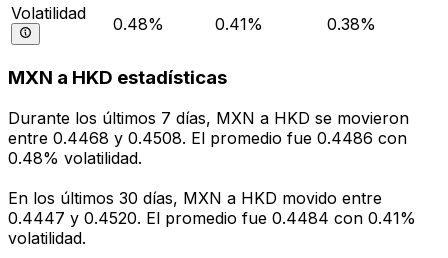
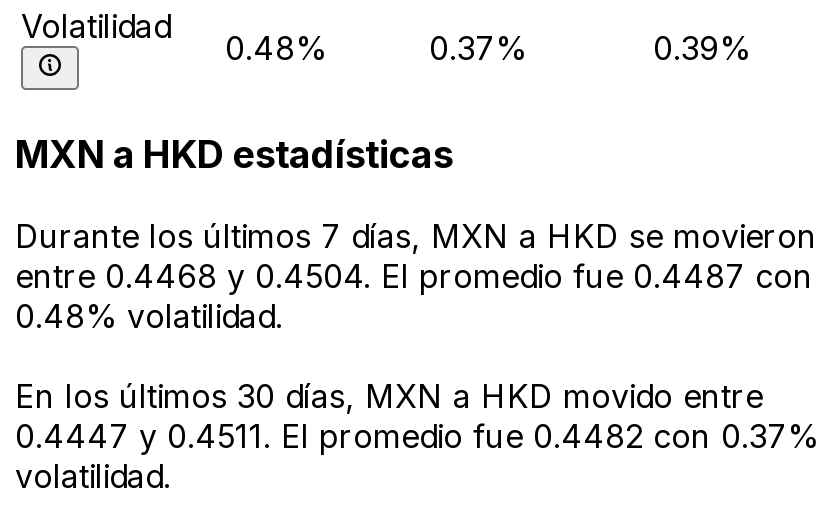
- 0.41%
+ 0.37%

- 0.38%
+ 0.39%

- entre 0.4468 y 0.4508. El promedio fue 0.4486 con
+ entre 0.4468 y 0.4504. El promedio fue 0.4487 con

- 0.4447 y 0.4520. El promedio fue 0.4484 con 0.41%
+ 0.4447 y 0.4511. El promedio fue 0.4482 con 0.37%
